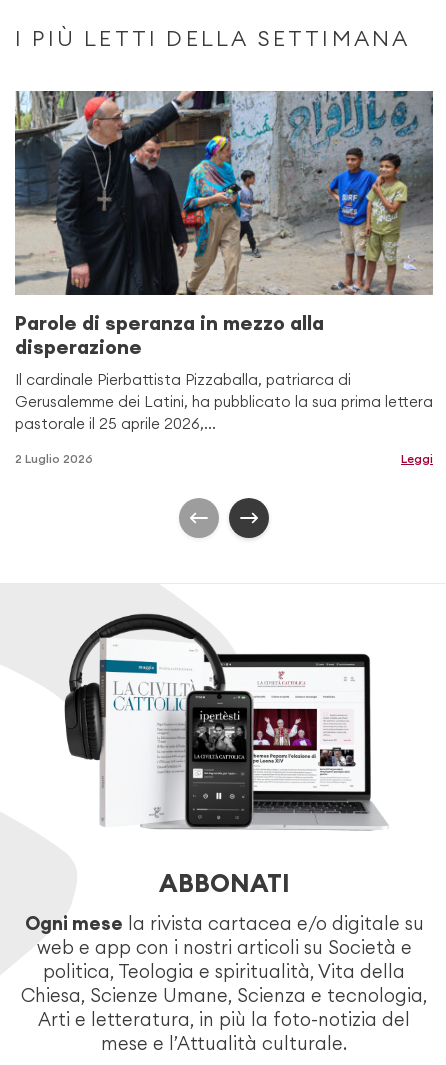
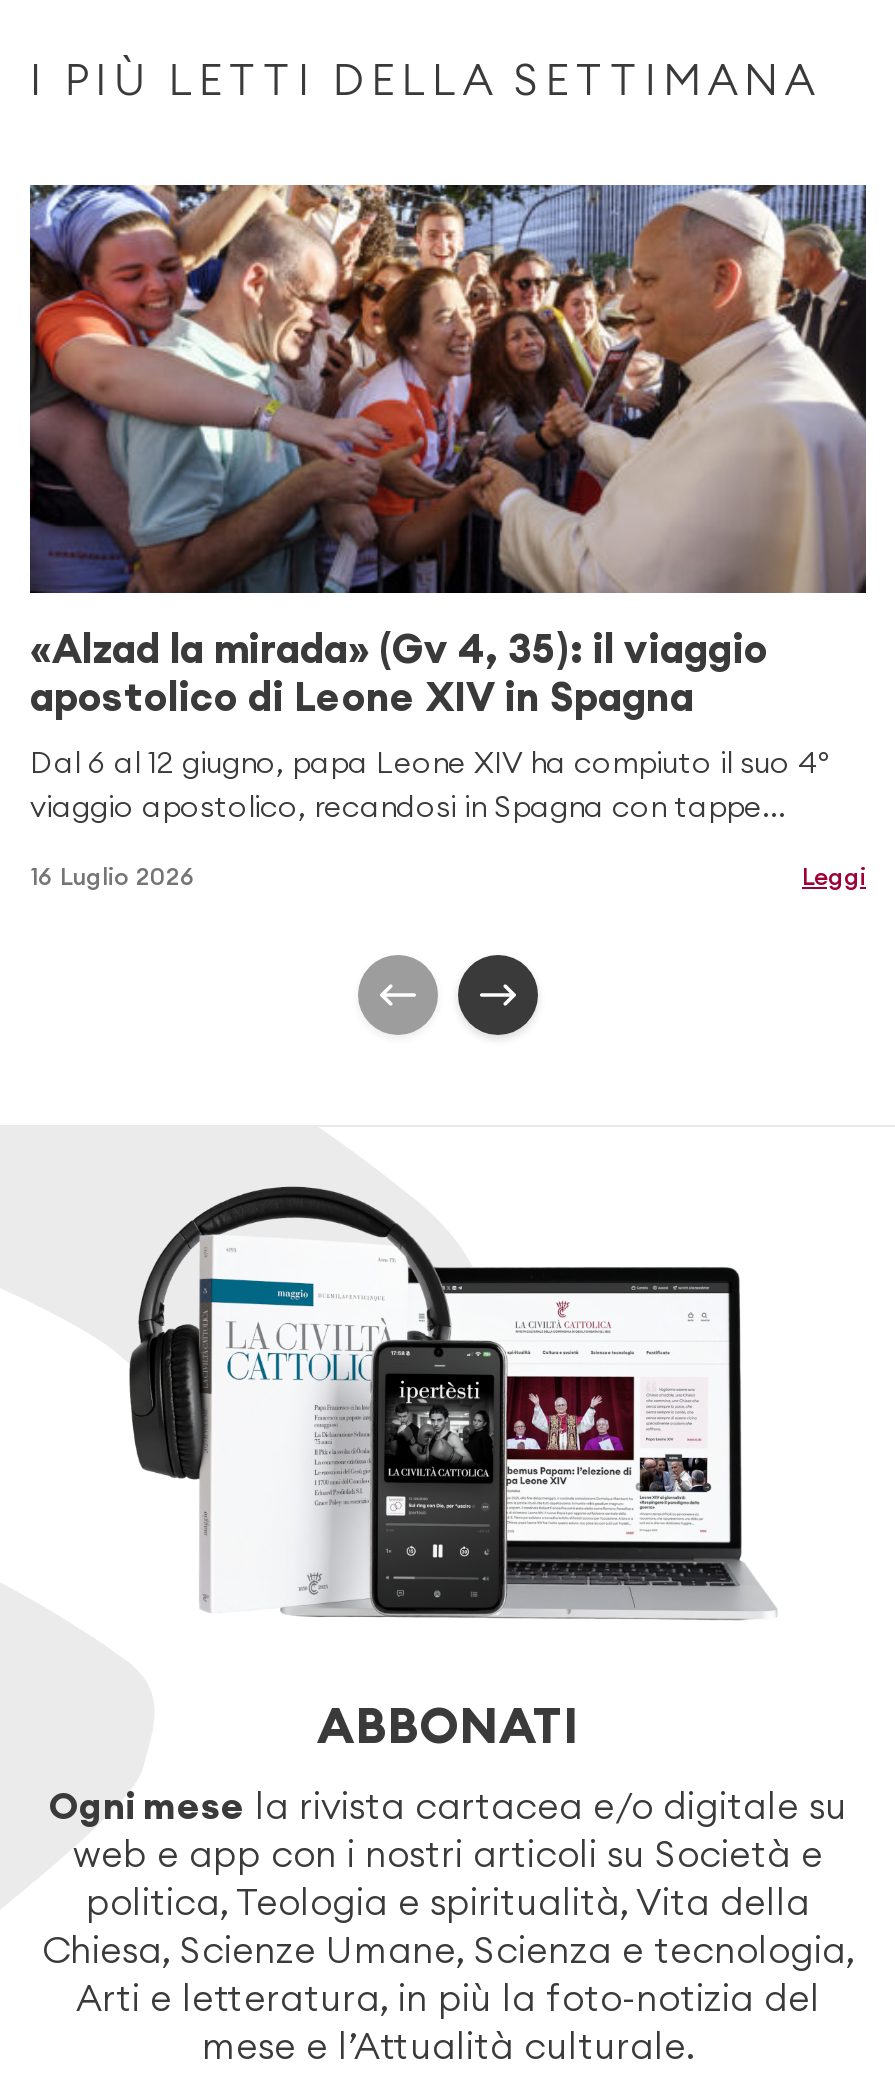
- [image]
- Parole di speranza in mezzo alla
- disperazione
- Il cardinale Pierbattista Pizzaballa, patriarca di
- Gerusalemme dei Latini, ha pubblicato la sua prima lettera
- pastorale il 25 aprile 2026,...
+ [image]
+ «Alzad la mirada» (Gv 4, 35): il viaggio
+ apostolico di Leone XIV in Spagna
+ Dal 6 al 12 giugno, papa Leone XIV ha compiuto il suo 4º
+ viaggio apostolico, recandosi in Spagna con tappe...

- 2 Luglio 2026
+ 16 Luglio 2026
